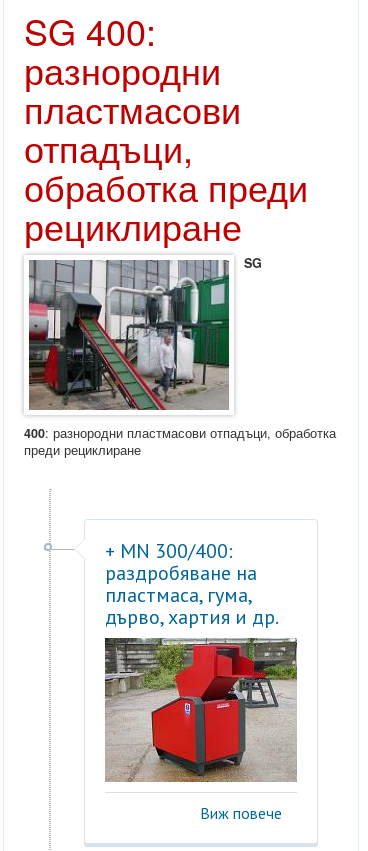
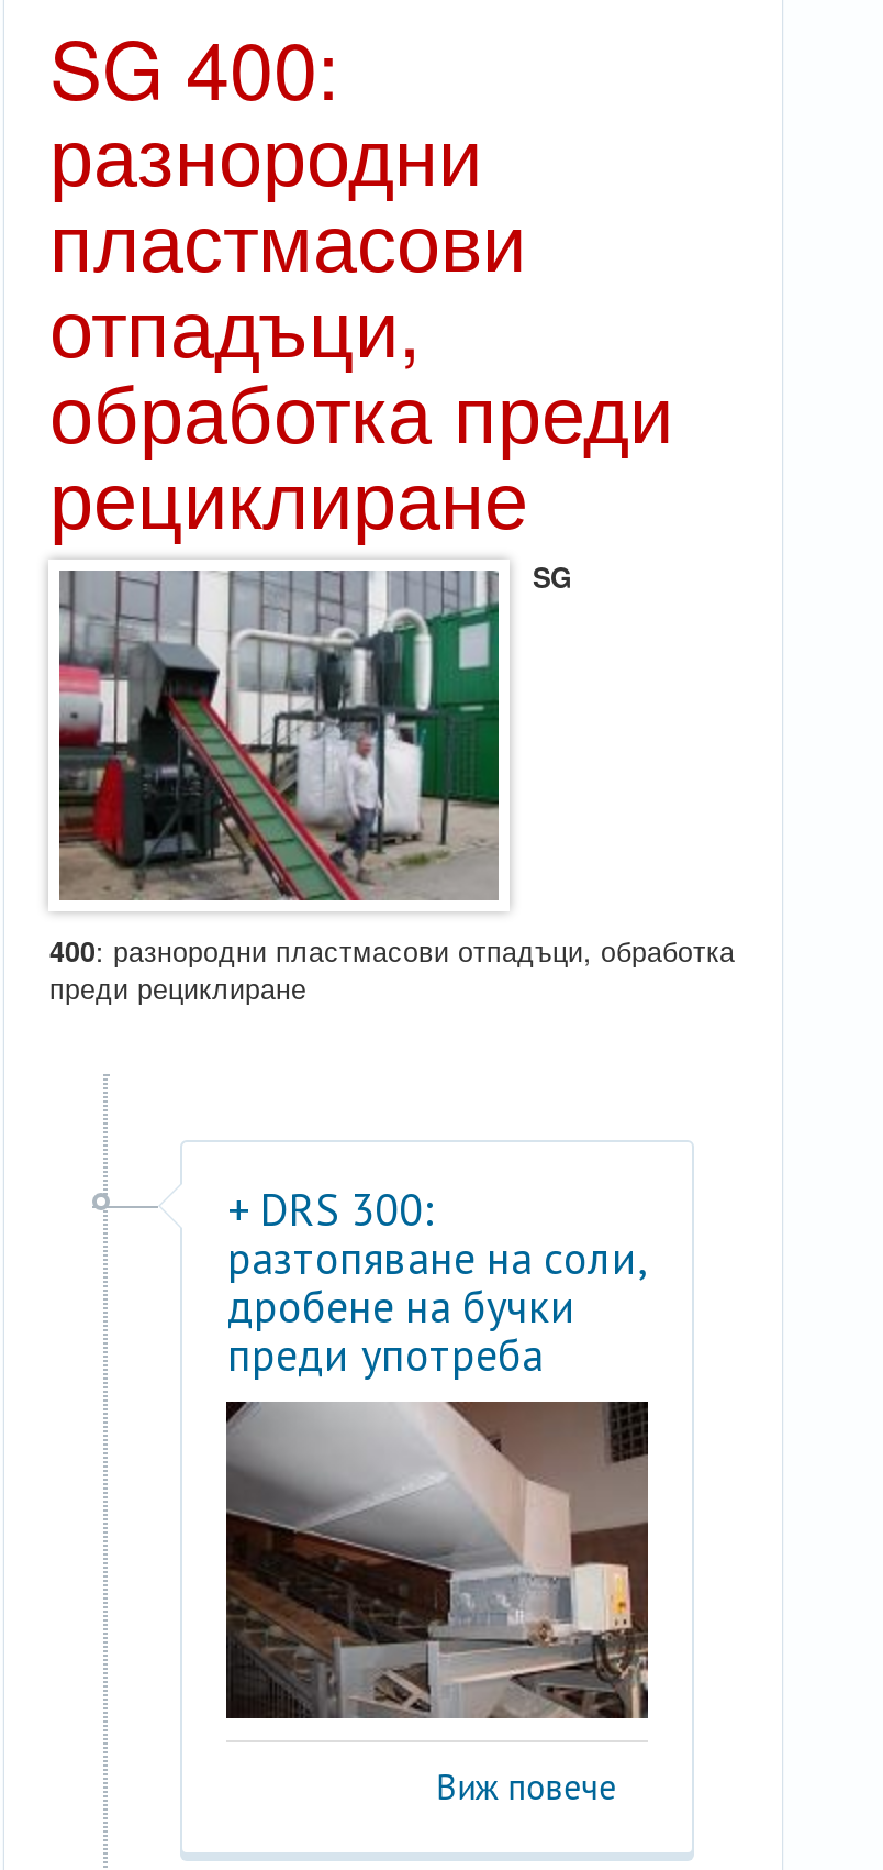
- + MN 300/400:
- раздробяване на
- пластмаса, гума,
- дърво, хартия и др.
+ + DRS 300:
+ разтопяване на соли,
+ дробене на бучки
+ преди употреба

- [image]
+ [image]
